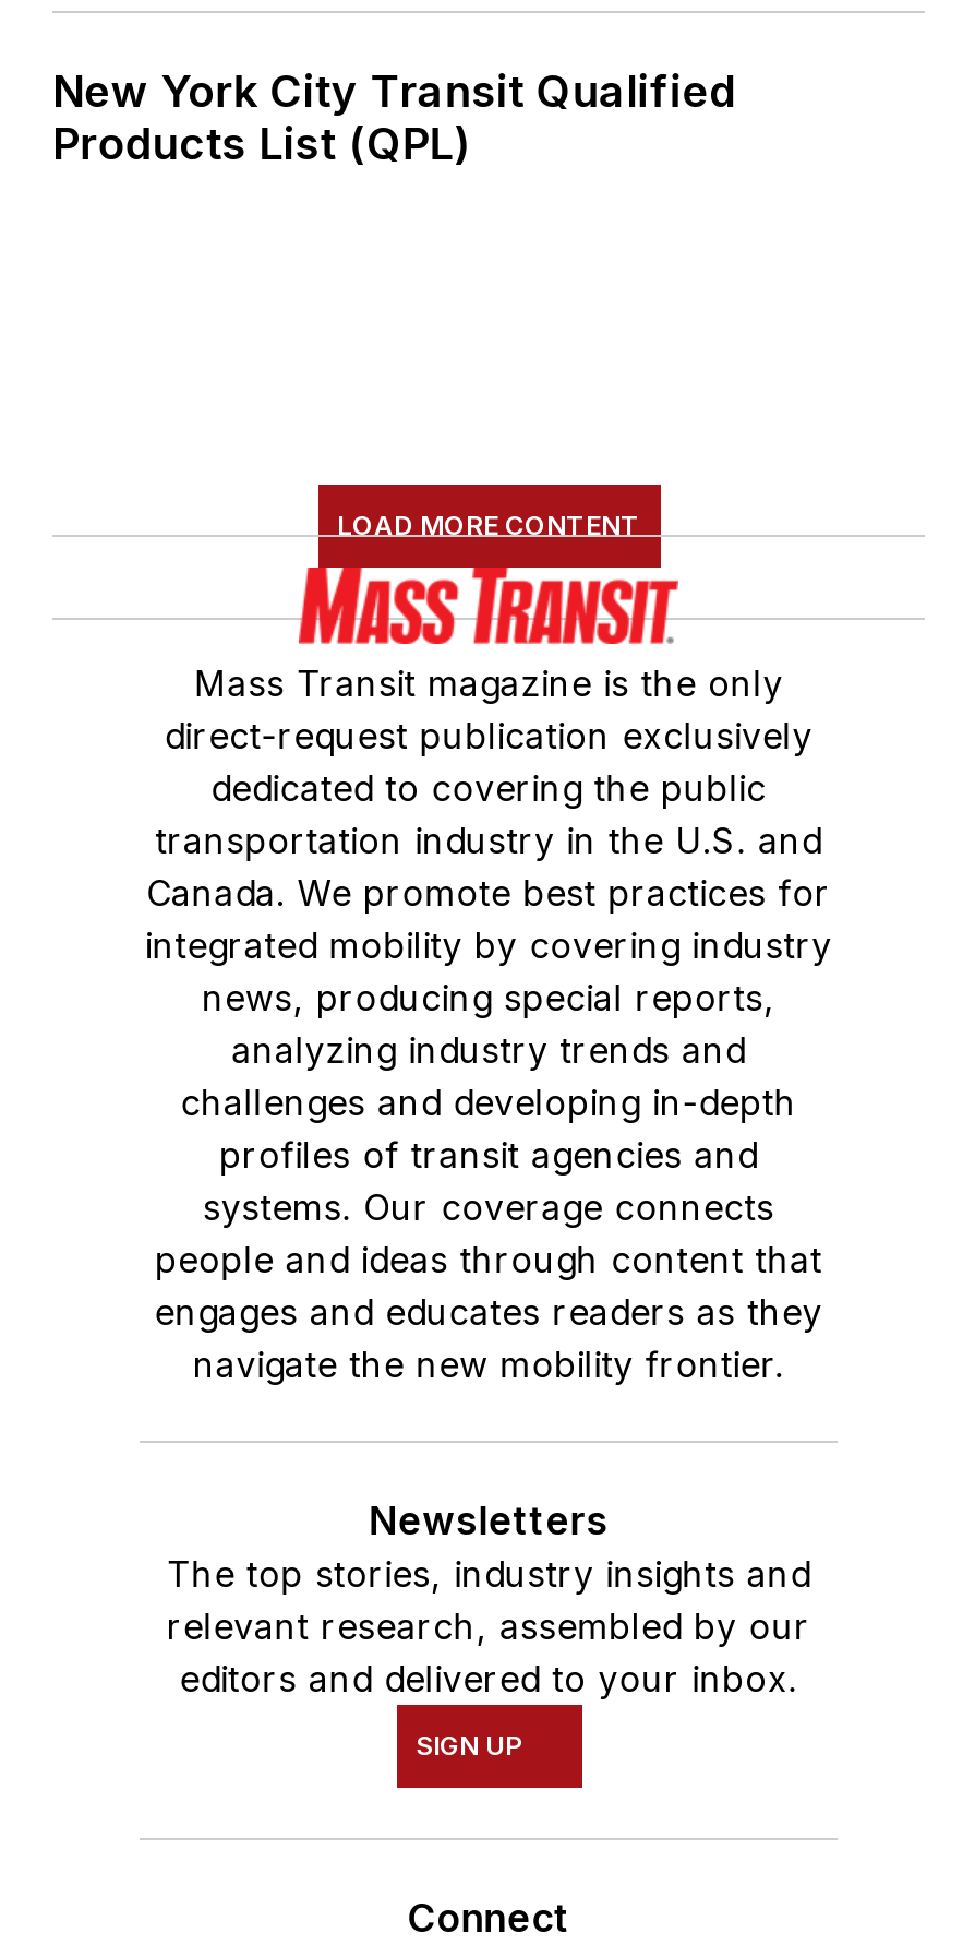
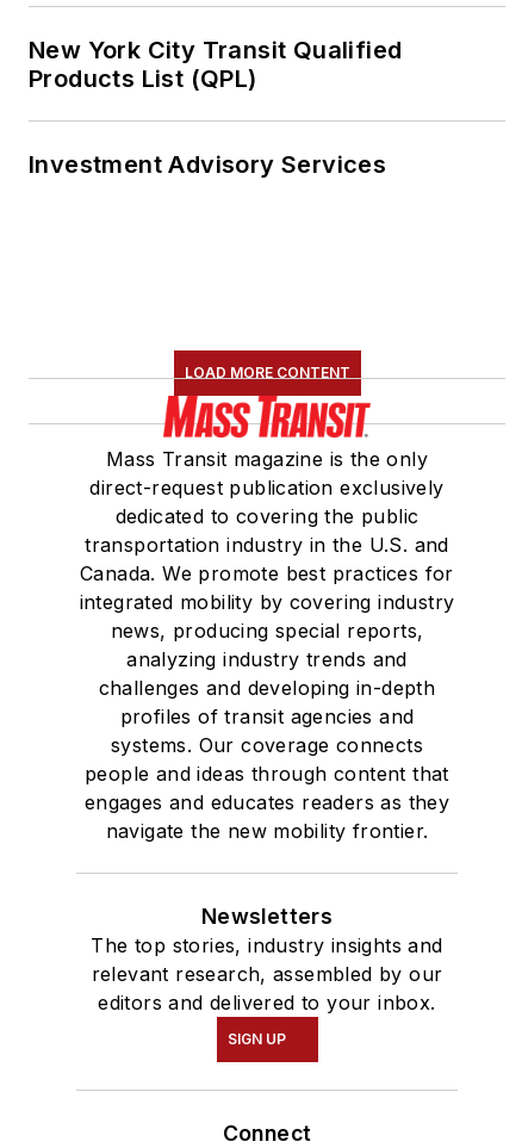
+ Investment Advisory Services
